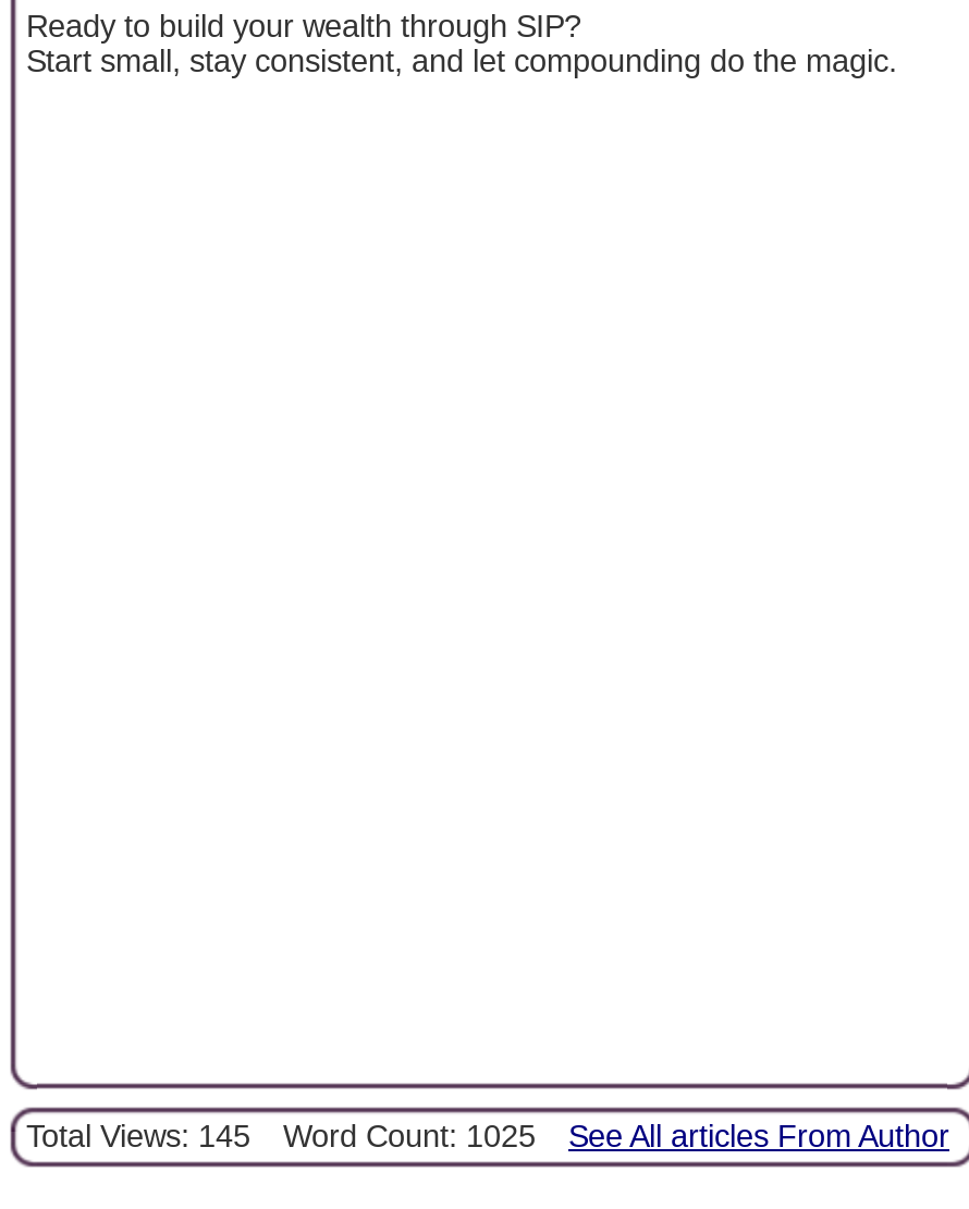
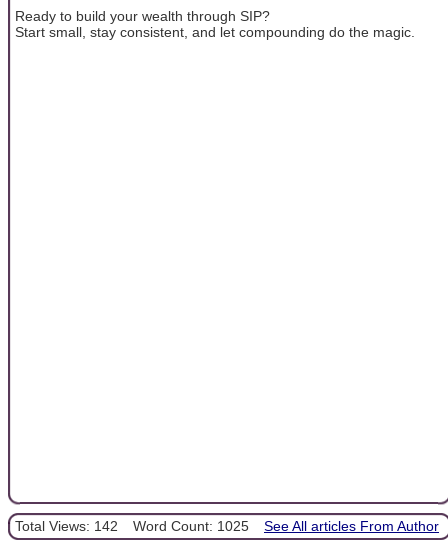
- Total Views: 145 Word Count: 1025 See All articles From Author
+ Total Views: 142 Word Count: 1025 See All articles From Author
